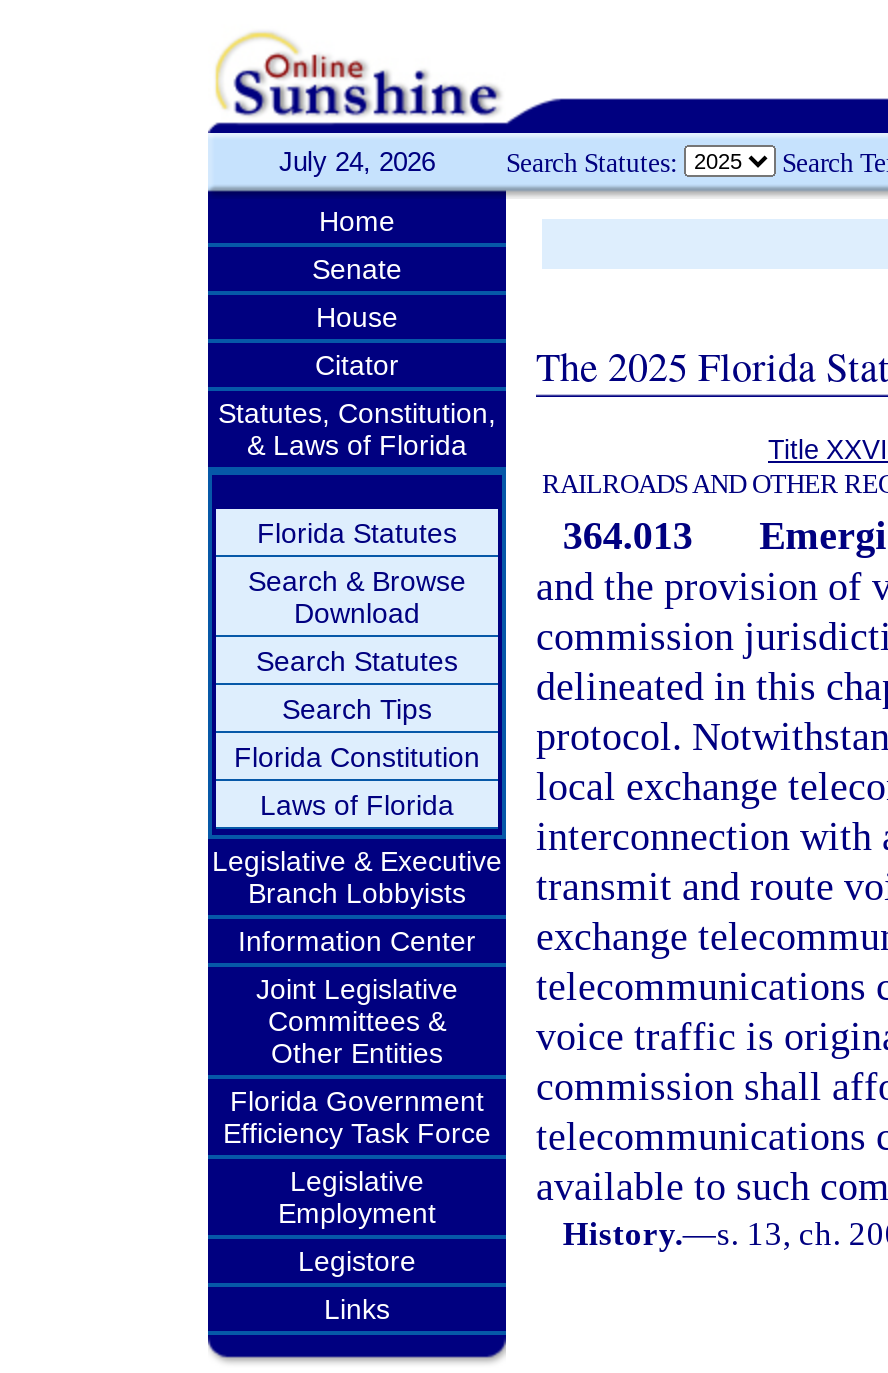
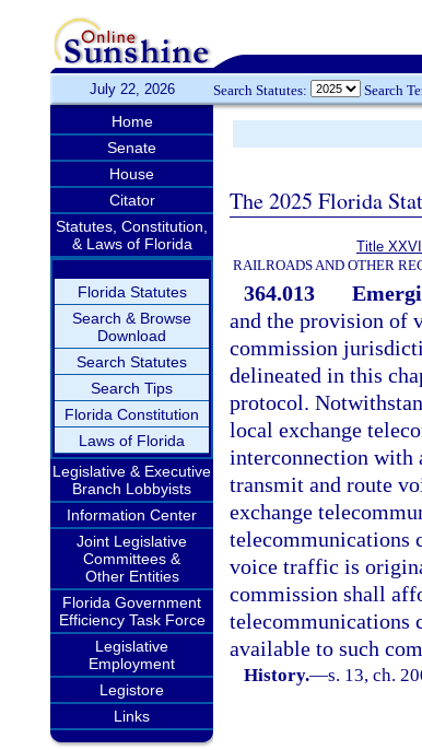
- July 24, 2026
+ July 22, 2026
